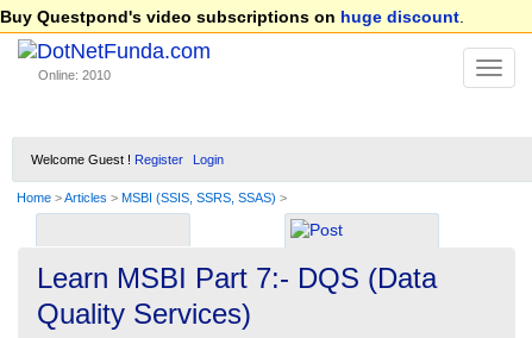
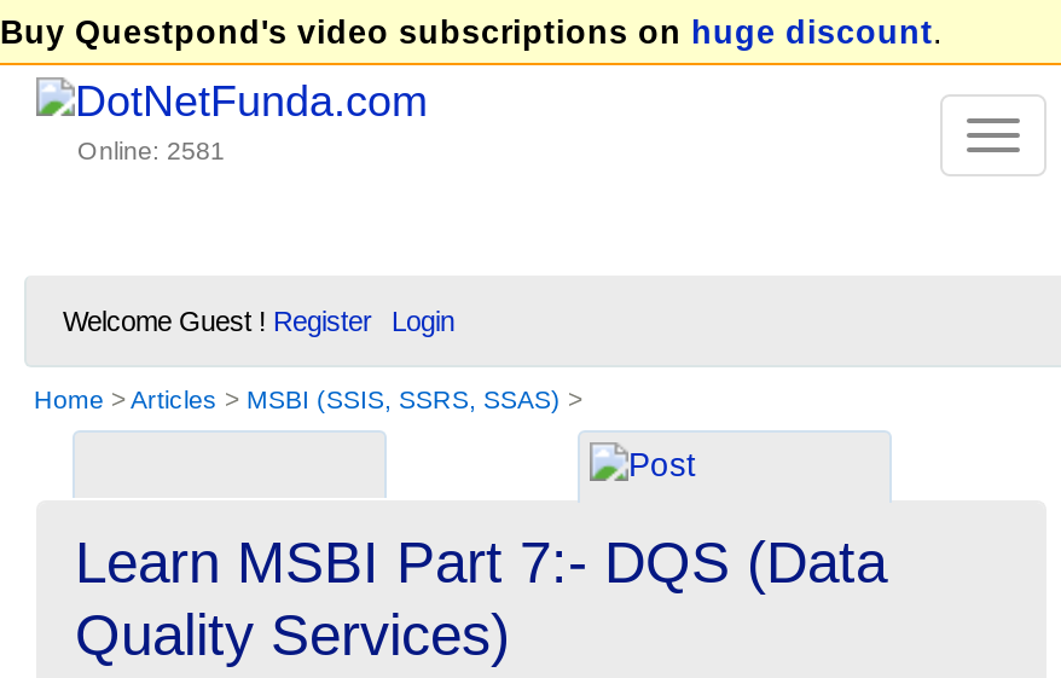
- Online: 2010
+ Online: 2581
